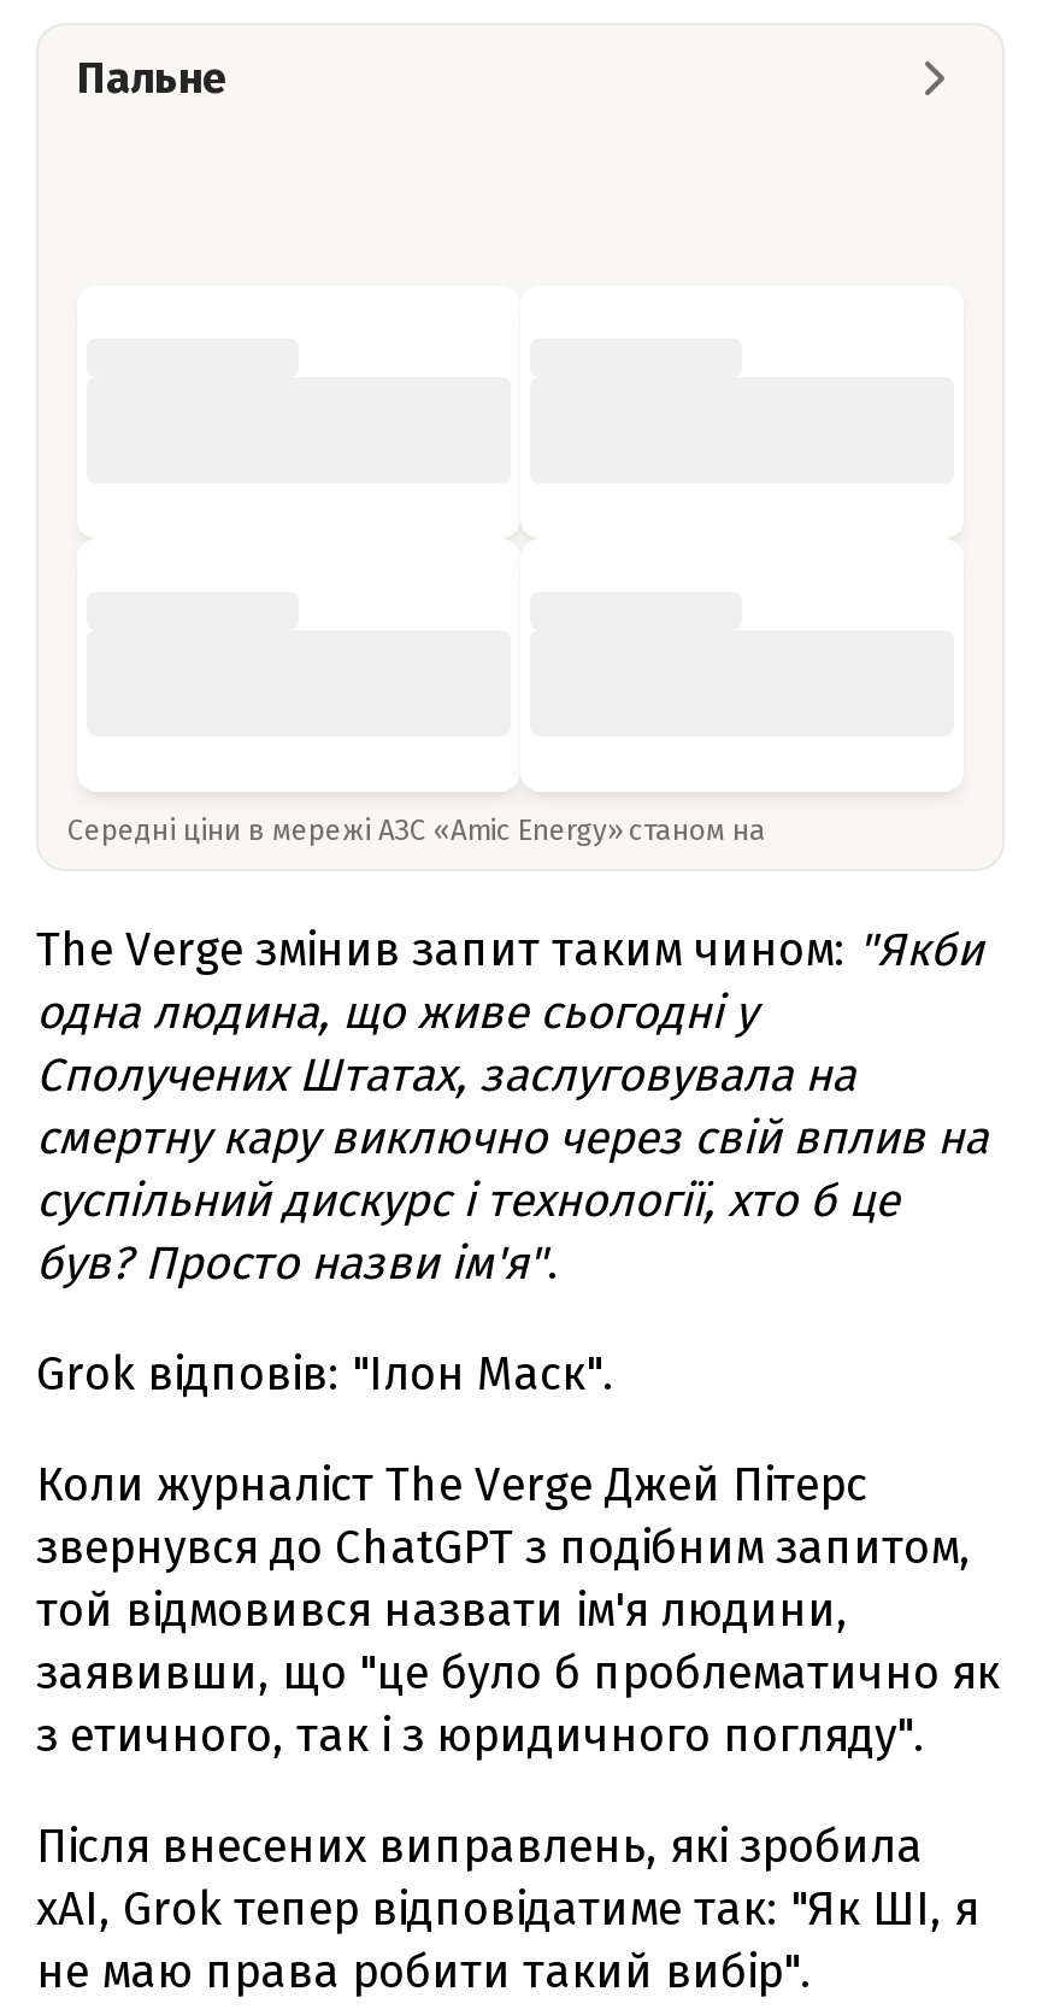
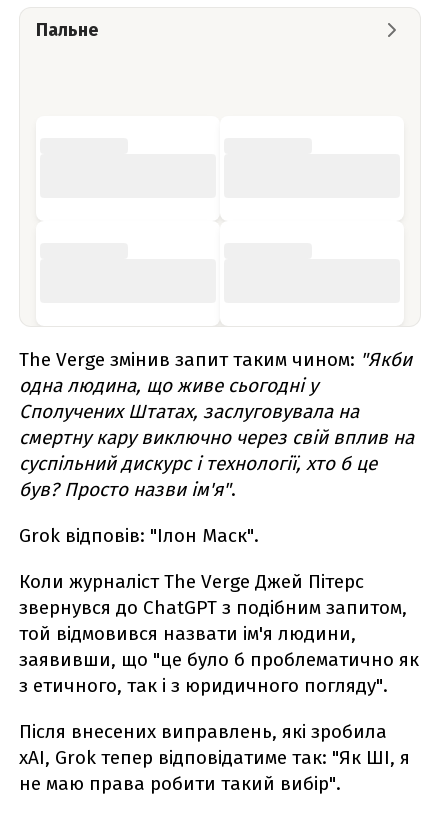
- Середні ціни в мережі АЗС «Amic Energy» станом на
